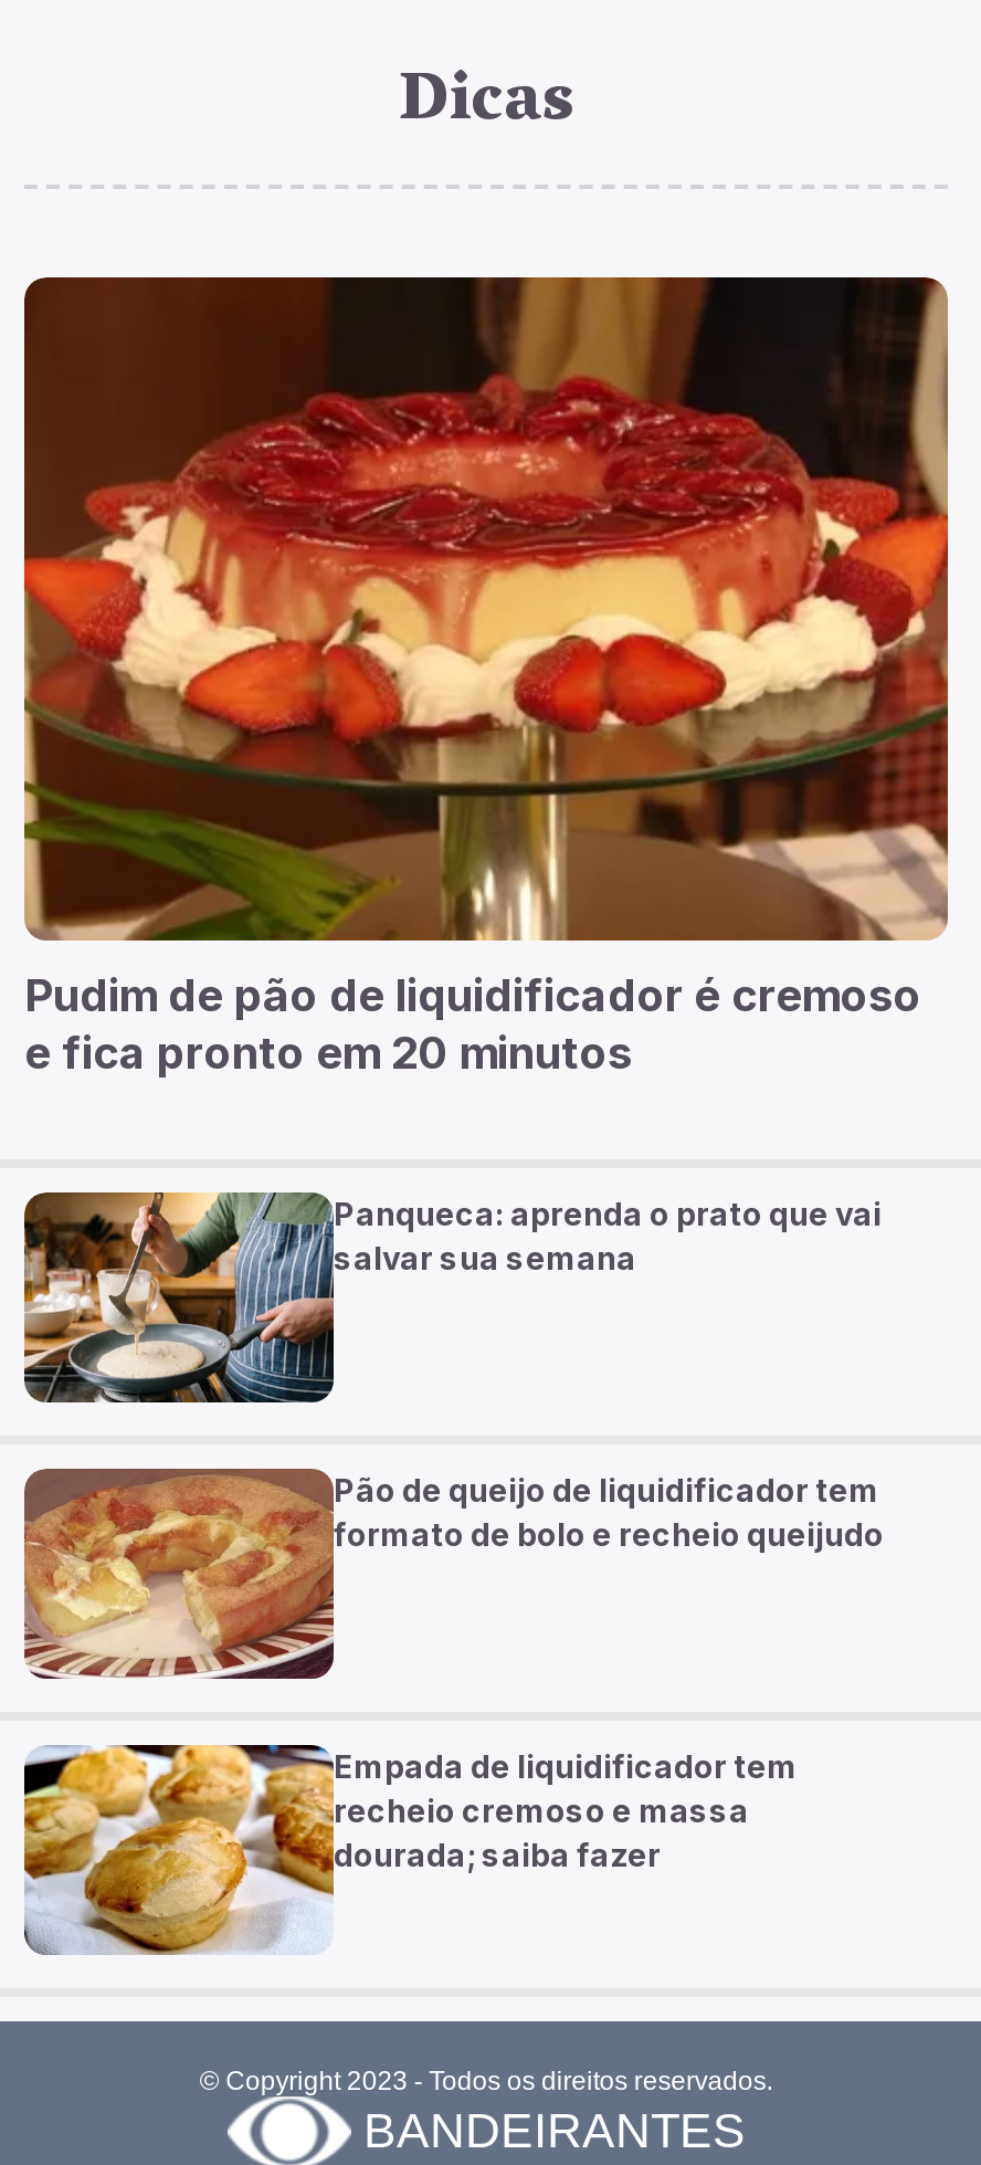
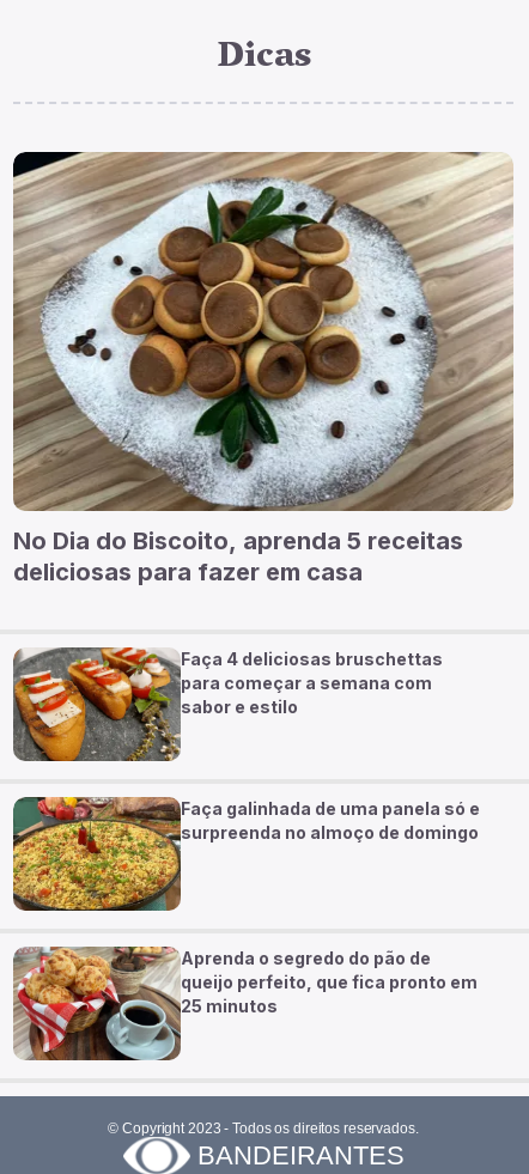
- [image]
- Pudim de pão de liquidificador é cremoso
- e fica pronto em 20 minutos
+ [image]
+ No Dia do Biscoito, aprenda 5 receitas
+ deliciosas para fazer em casa

- [image]
- Panqueca: aprenda o prato que vai
- salvar sua semana
+ [image]
+ Faça 4 deliciosas bruschettas
+ para começar a semana com
+ sabor e estilo

- [image]
- Pão de queijo de liquidificador tem
- formato de bolo e recheio queijudo
+ [image]
+ Faça galinhada de uma panela só e
+ surpreenda no almoço de domingo

- [image]
- Empada de liquidificador tem
- recheio cremoso e massa
- dourada; saiba fazer
+ [image]
+ Aprenda o segredo do pão de
+ queijo perfeito, que fica pronto em
+ 25 minutos
